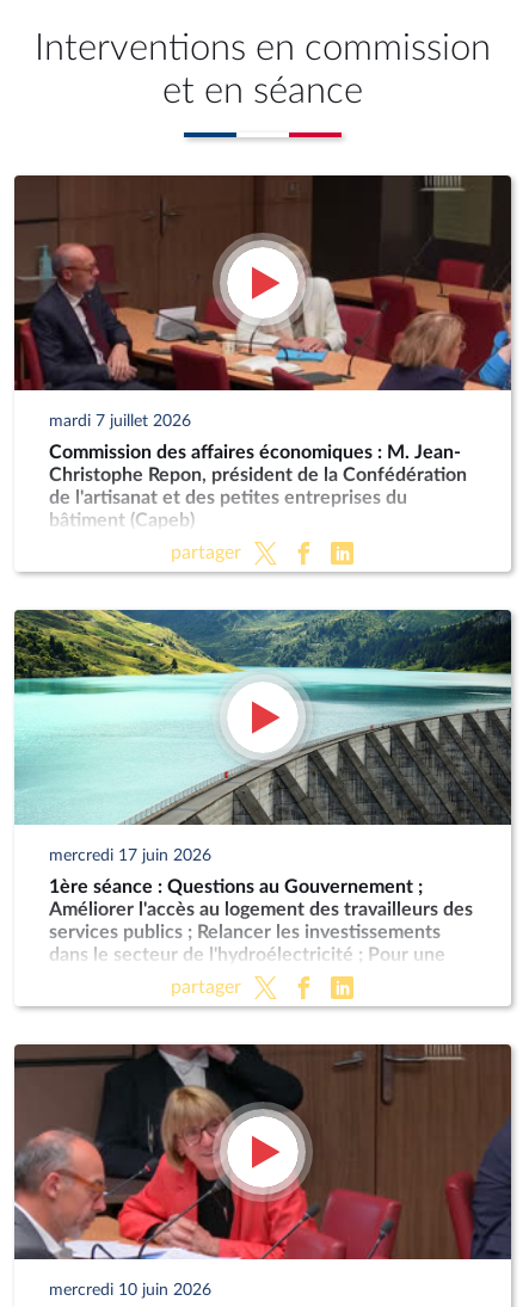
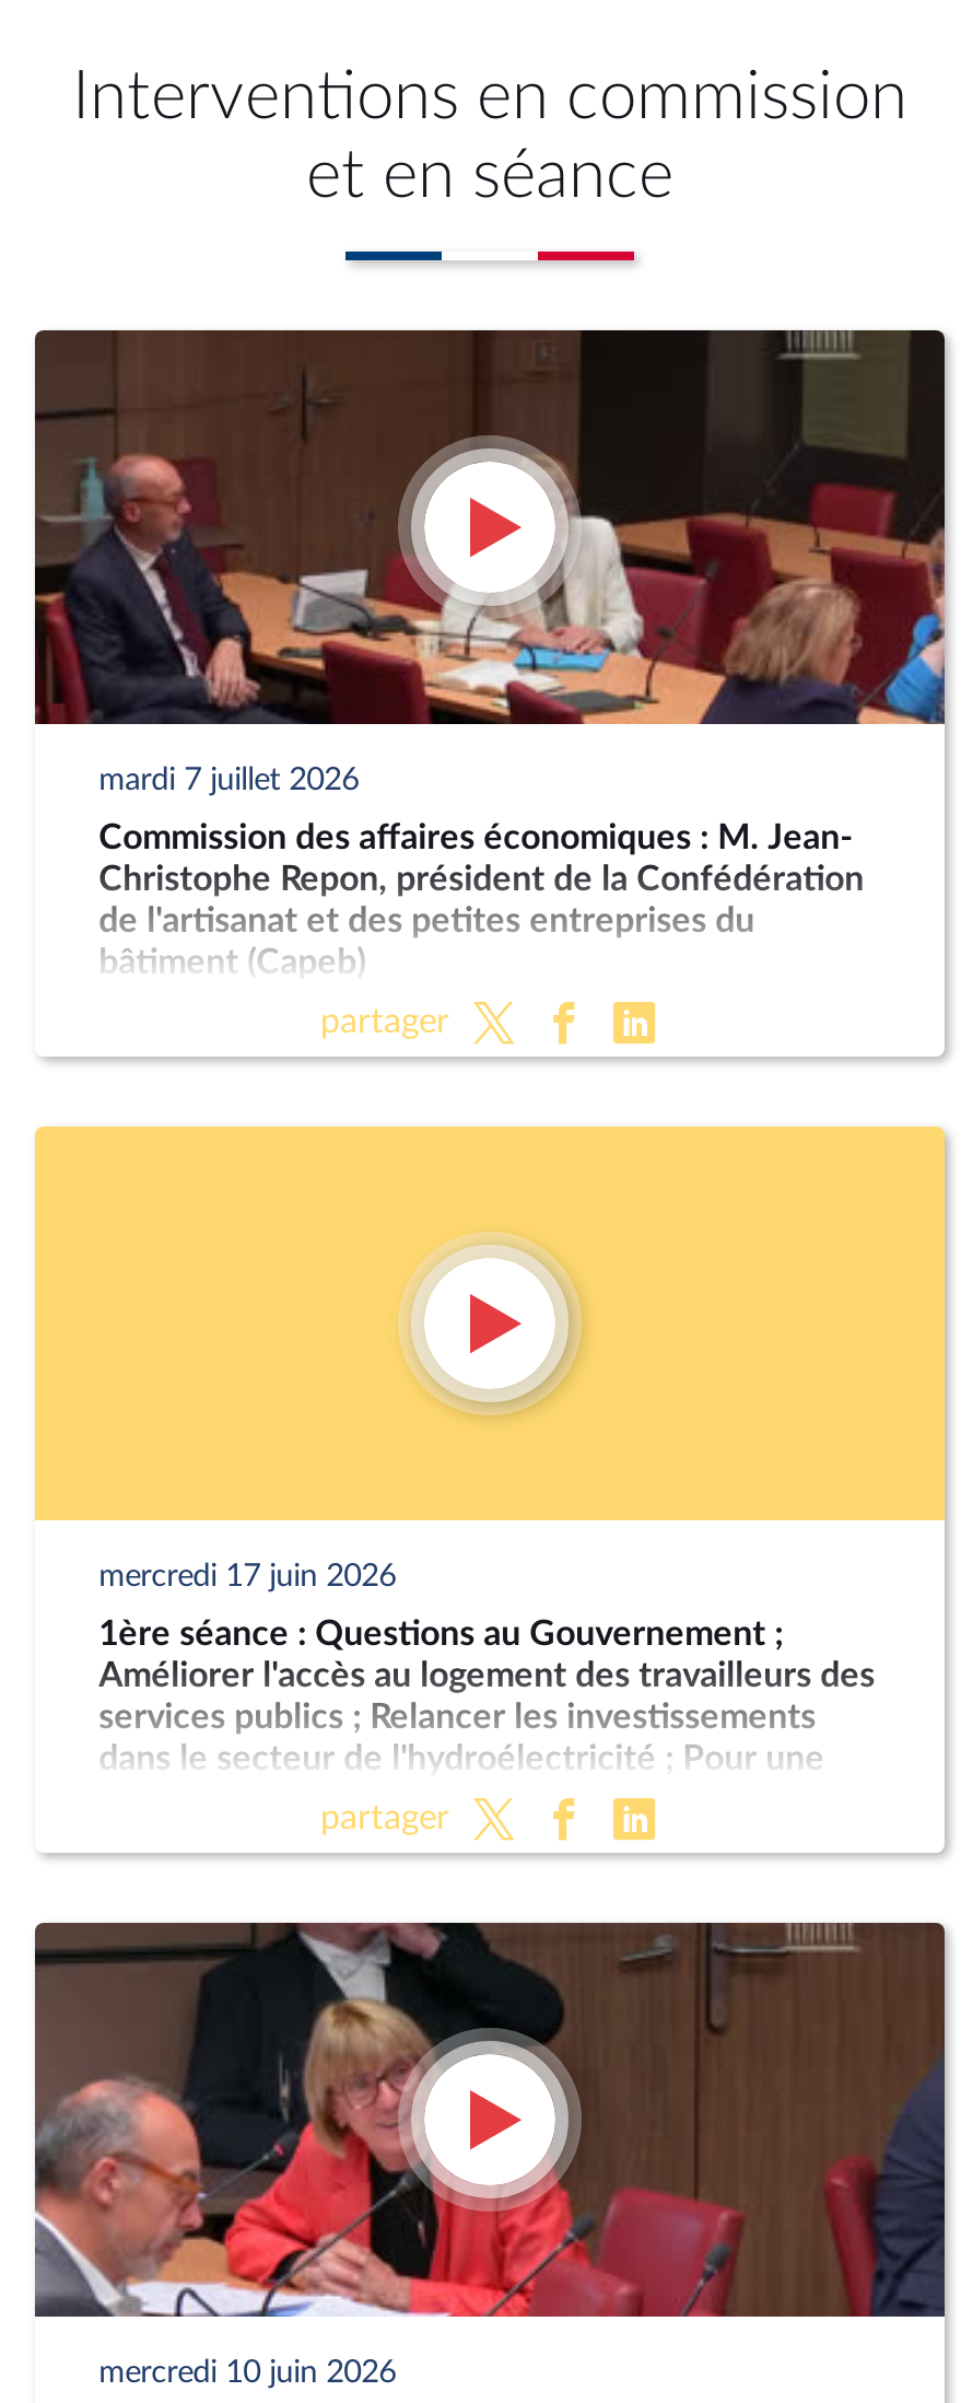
- [image]
+ [image]
